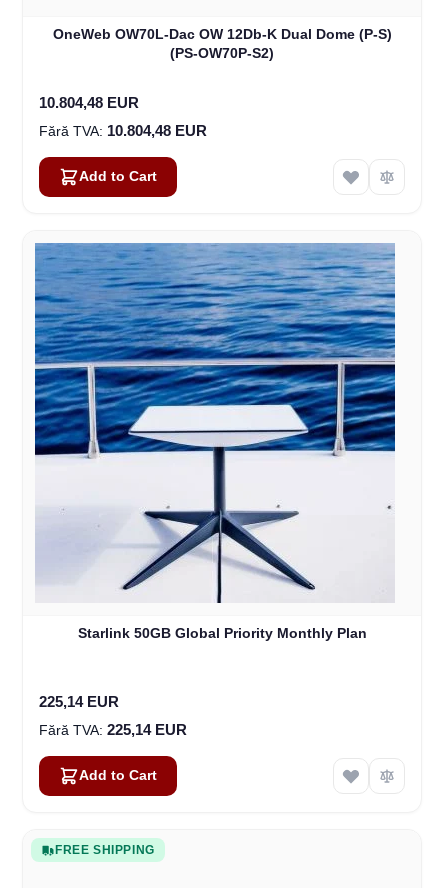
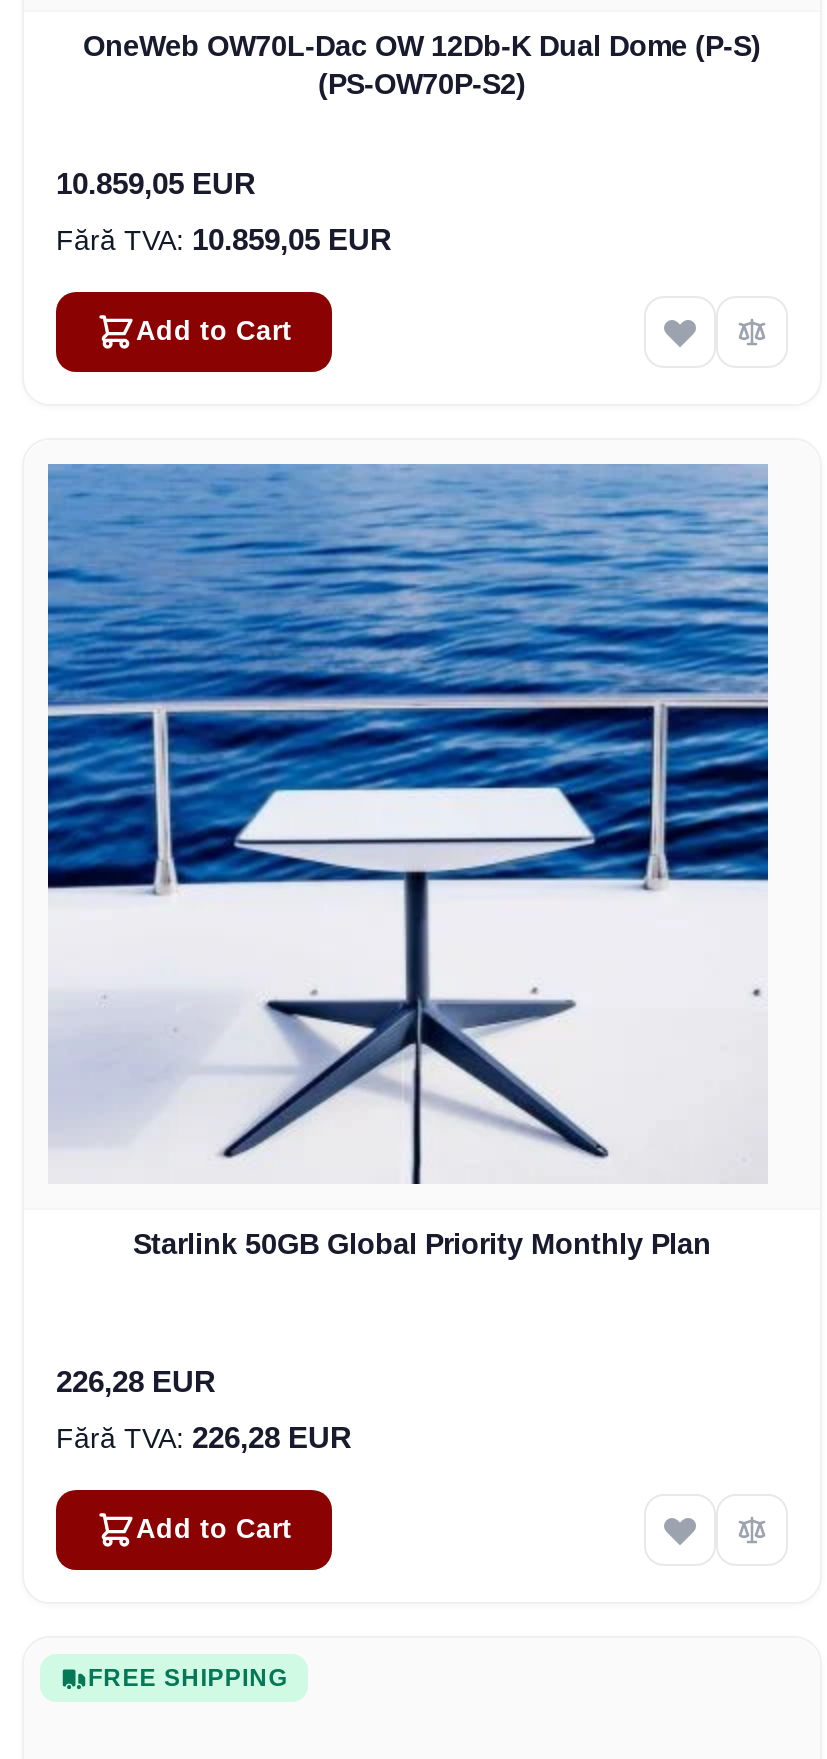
- 10.804,48 EUR
+ 10.859,05 EUR

- 10.804,48 EUR
+ 10.859,05 EUR

- 225,14 EUR
+ 226,28 EUR

- 225,14 EUR
+ 226,28 EUR
